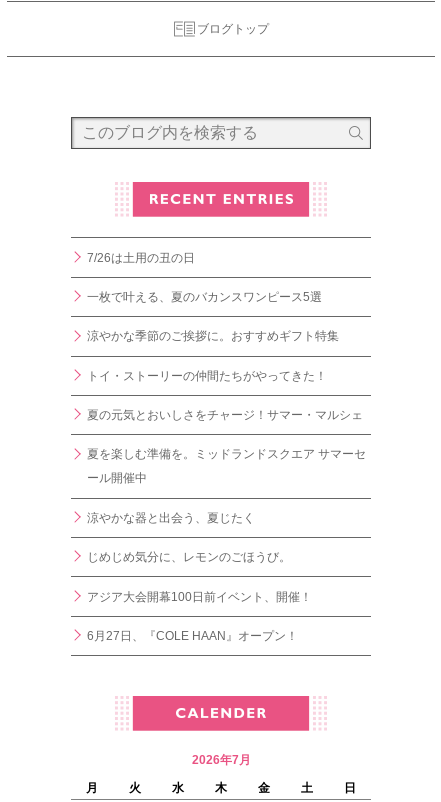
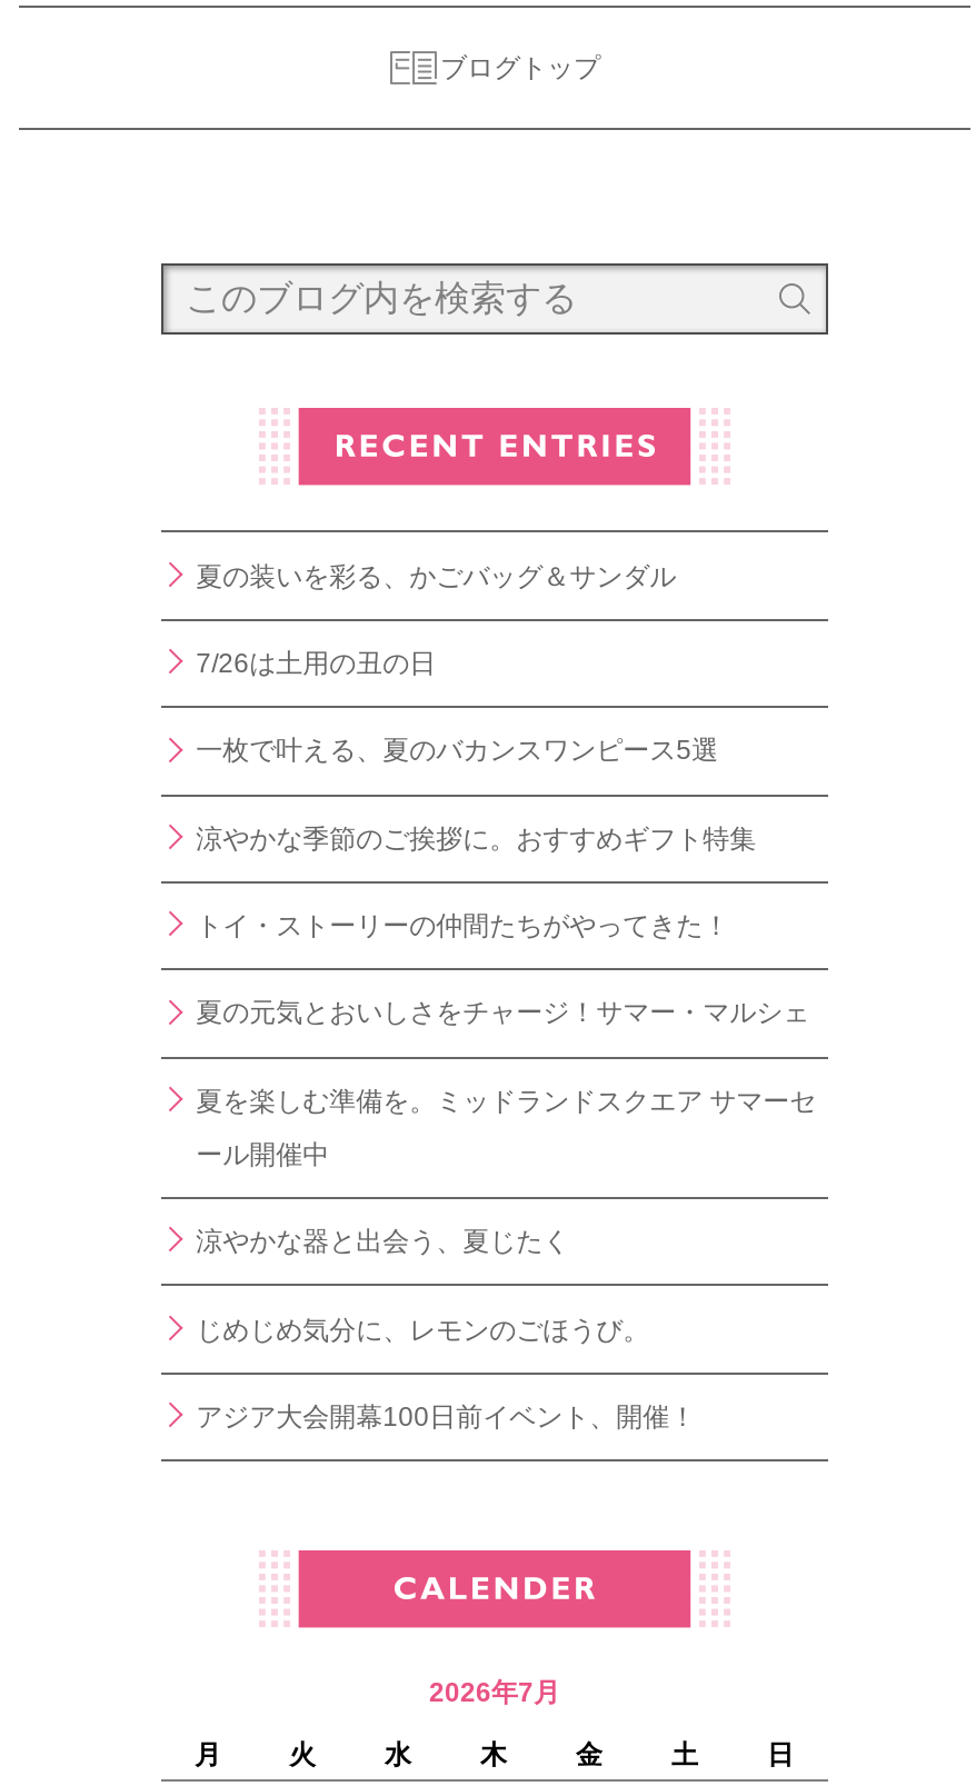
+ 夏の装いを彩る、かごバッグ＆サンダル

moved down: 7/26は土用の丑の日 | 一枚で叶える、夏のバカンスワンピース5選 | 涼やかな季節のご挨拶に。おすすめギフト特集 | ... | じめじめ気分に、レモンのごほうび。 | アジア大会開幕100日前イベント、開催！

- 6月27日、『COLE HAAN』オープン！
